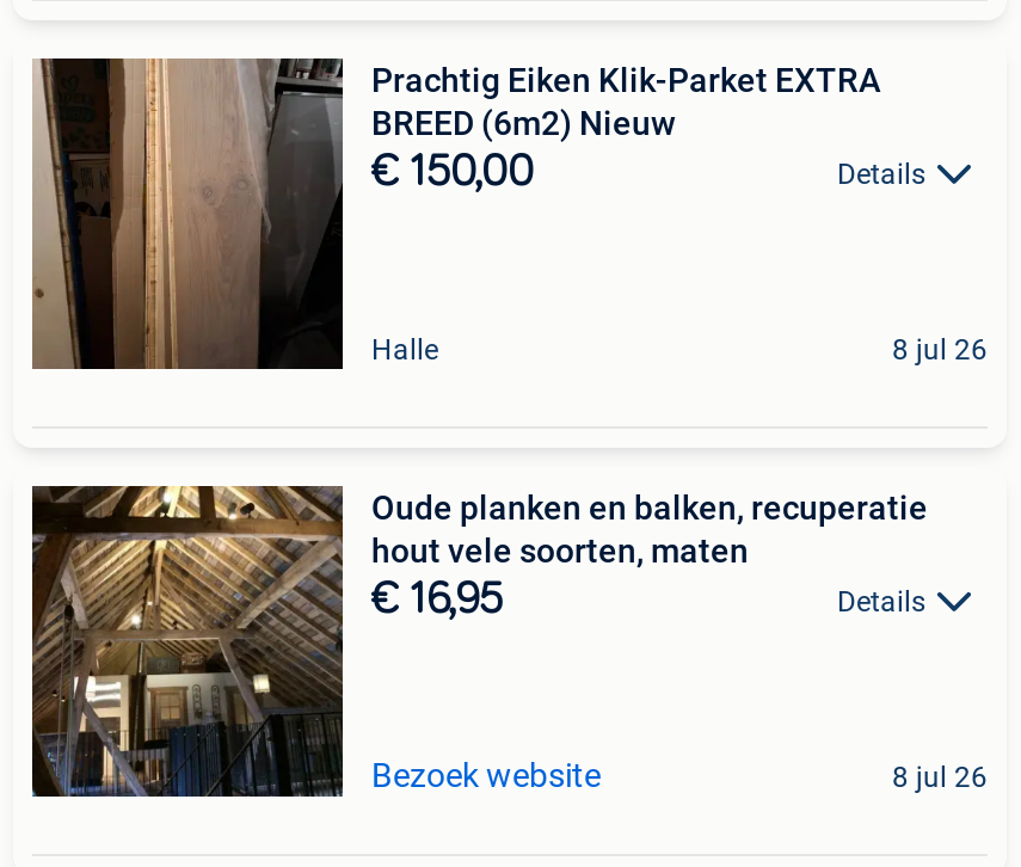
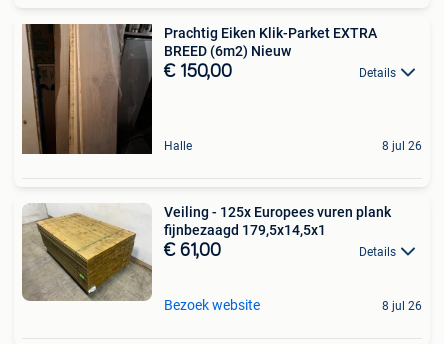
- [image]
- Oude planken en balken, recuperatie
- hout vele soorten, maten
- € 16,95
+ [image]
+ Veiling - 125x Europees vuren plank
+ fijnbezaagd 179,5x14,5x1
+ € 61,00
